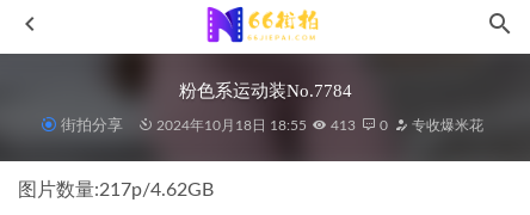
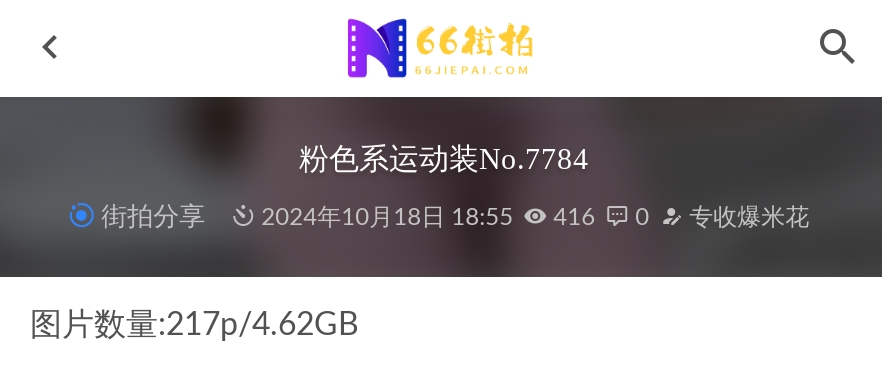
- 2024年10月18日 18:55 413 0 专收爆米花
+ 2024年10月18日 18:55 416 0 专收爆米花
